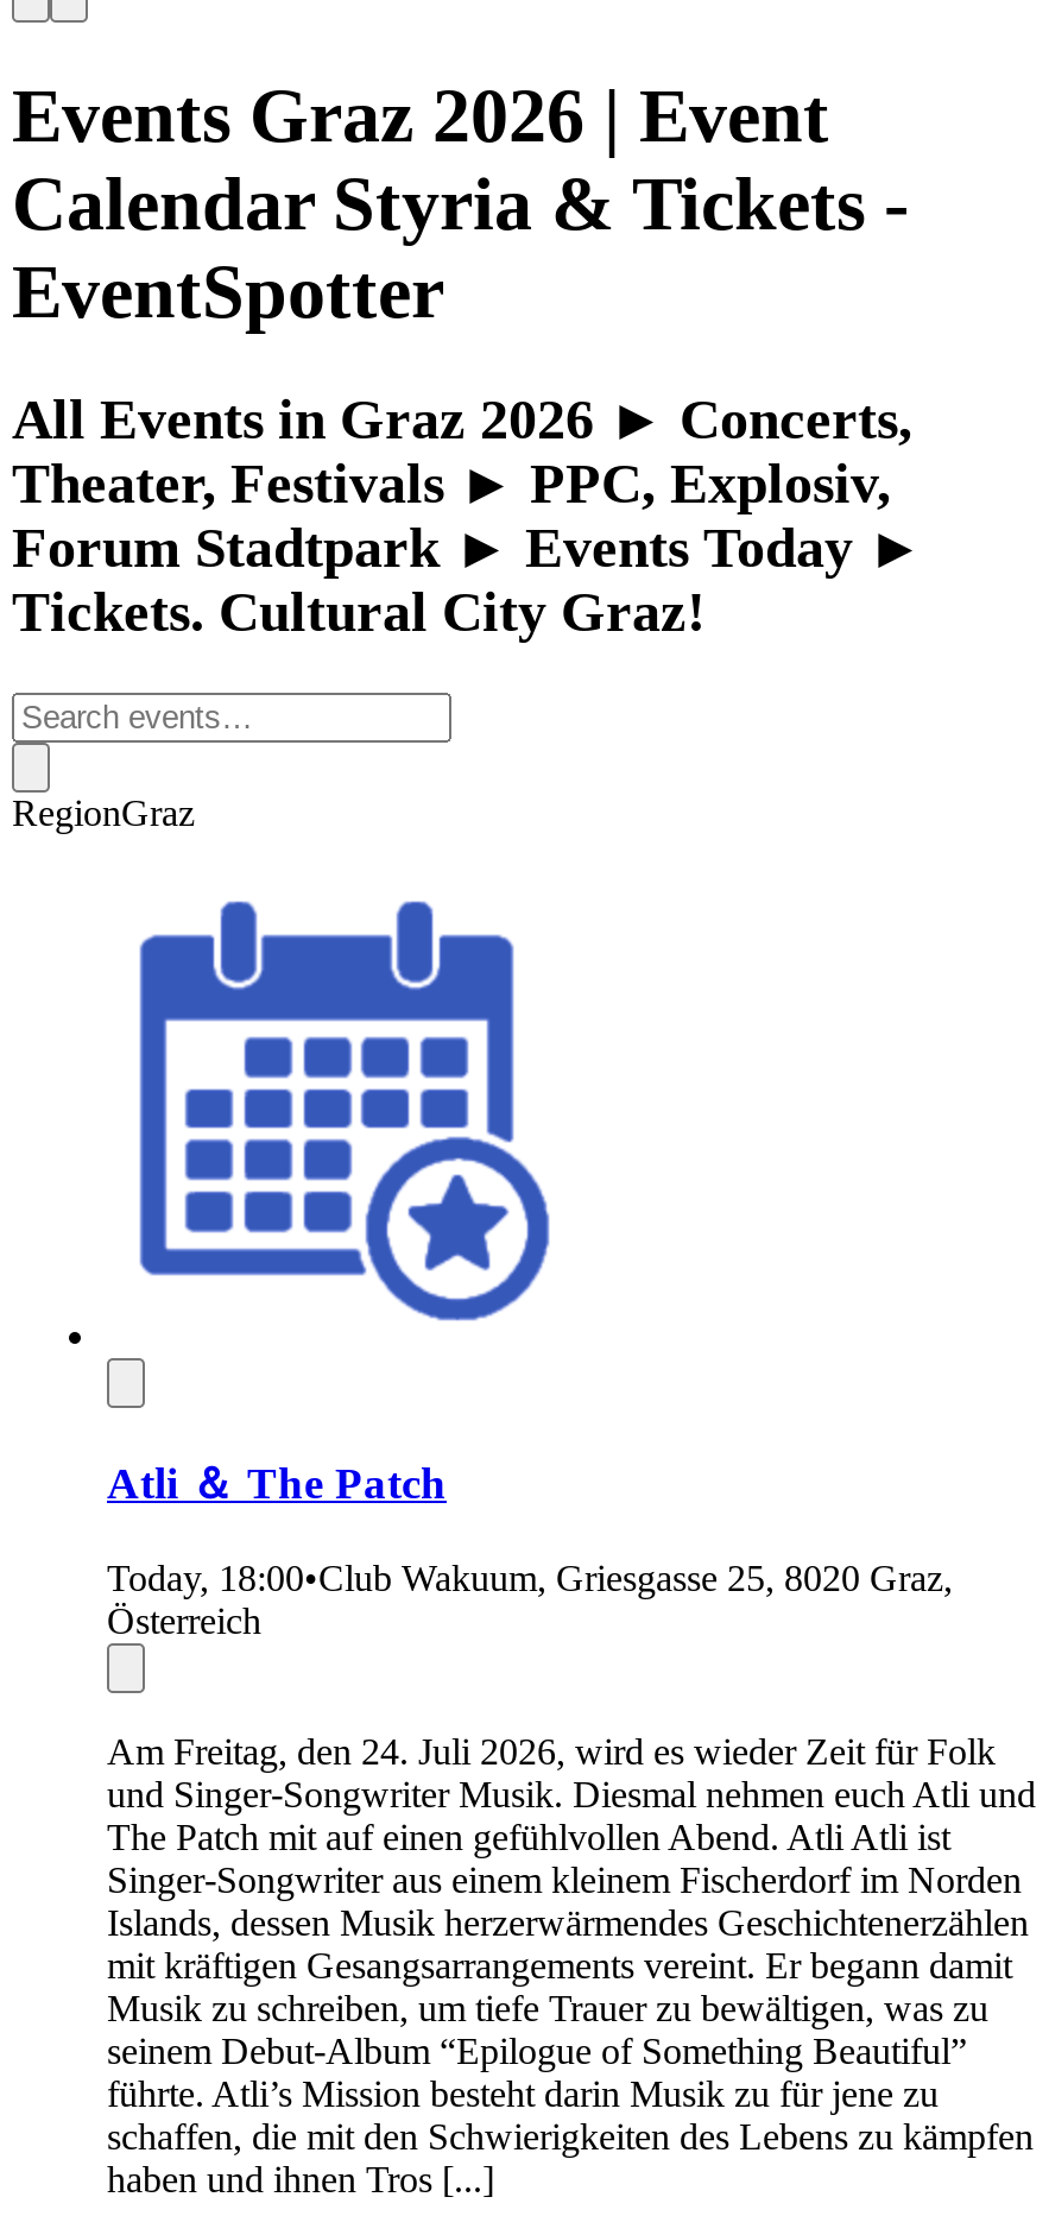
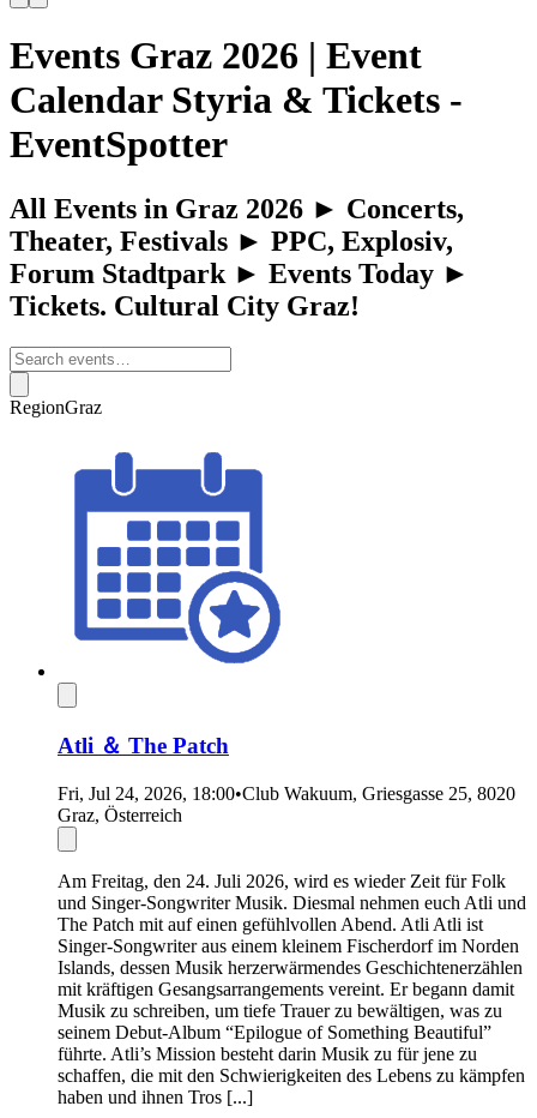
- Today, 18:00•Club Wakuum, Griesgasse 25, 8020 Graz,
- Österreich
+ Fri, Jul 24, 2026, 18:00•Club Wakuum, Griesgasse 25, 8020
+ Graz, Österreich
